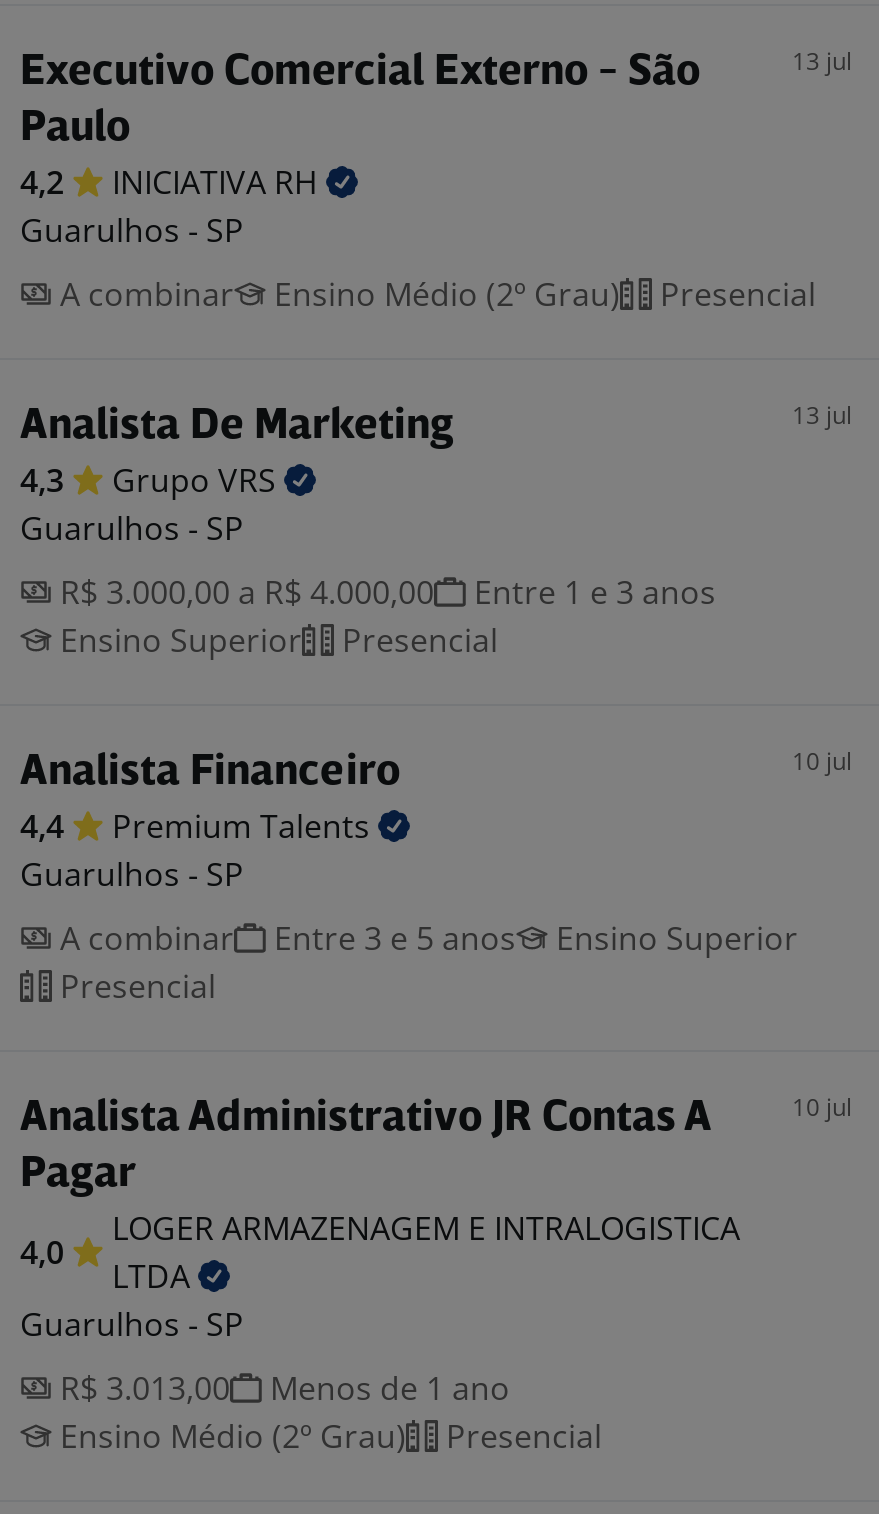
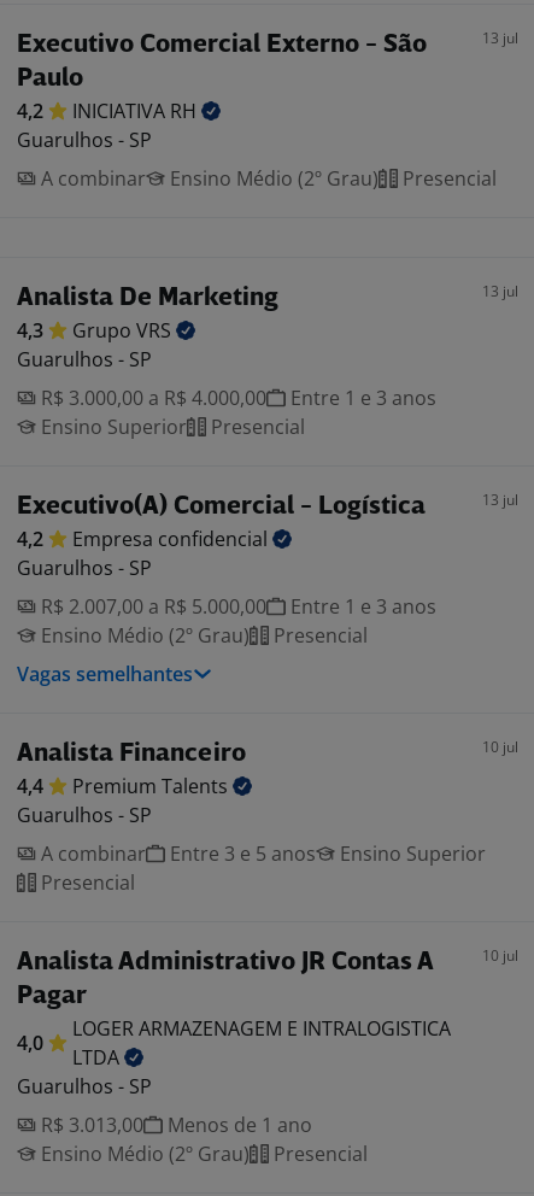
+ Executivo(A) Comercial - Logística
+ 13 jul
+ 4,2
+ Empresa confidencial
+ Guarulhos - SP
+ R$ 2.007,00 a R$ 5.000,00
+ Entre 1 e 3 anos
+ Ensino Médio (2º Grau)
+ Presencial
+ Vagas semelhantes
